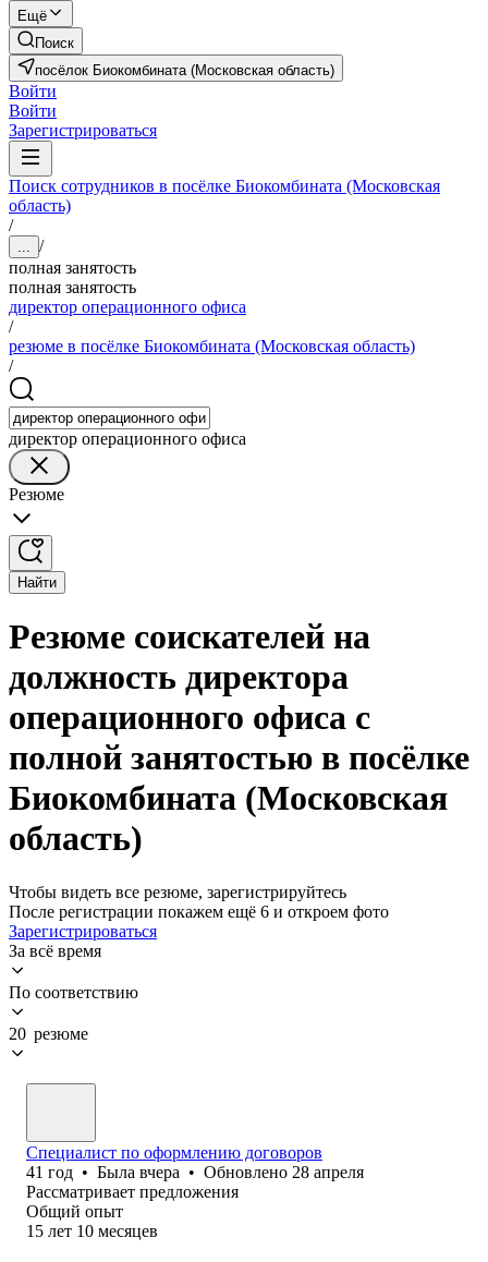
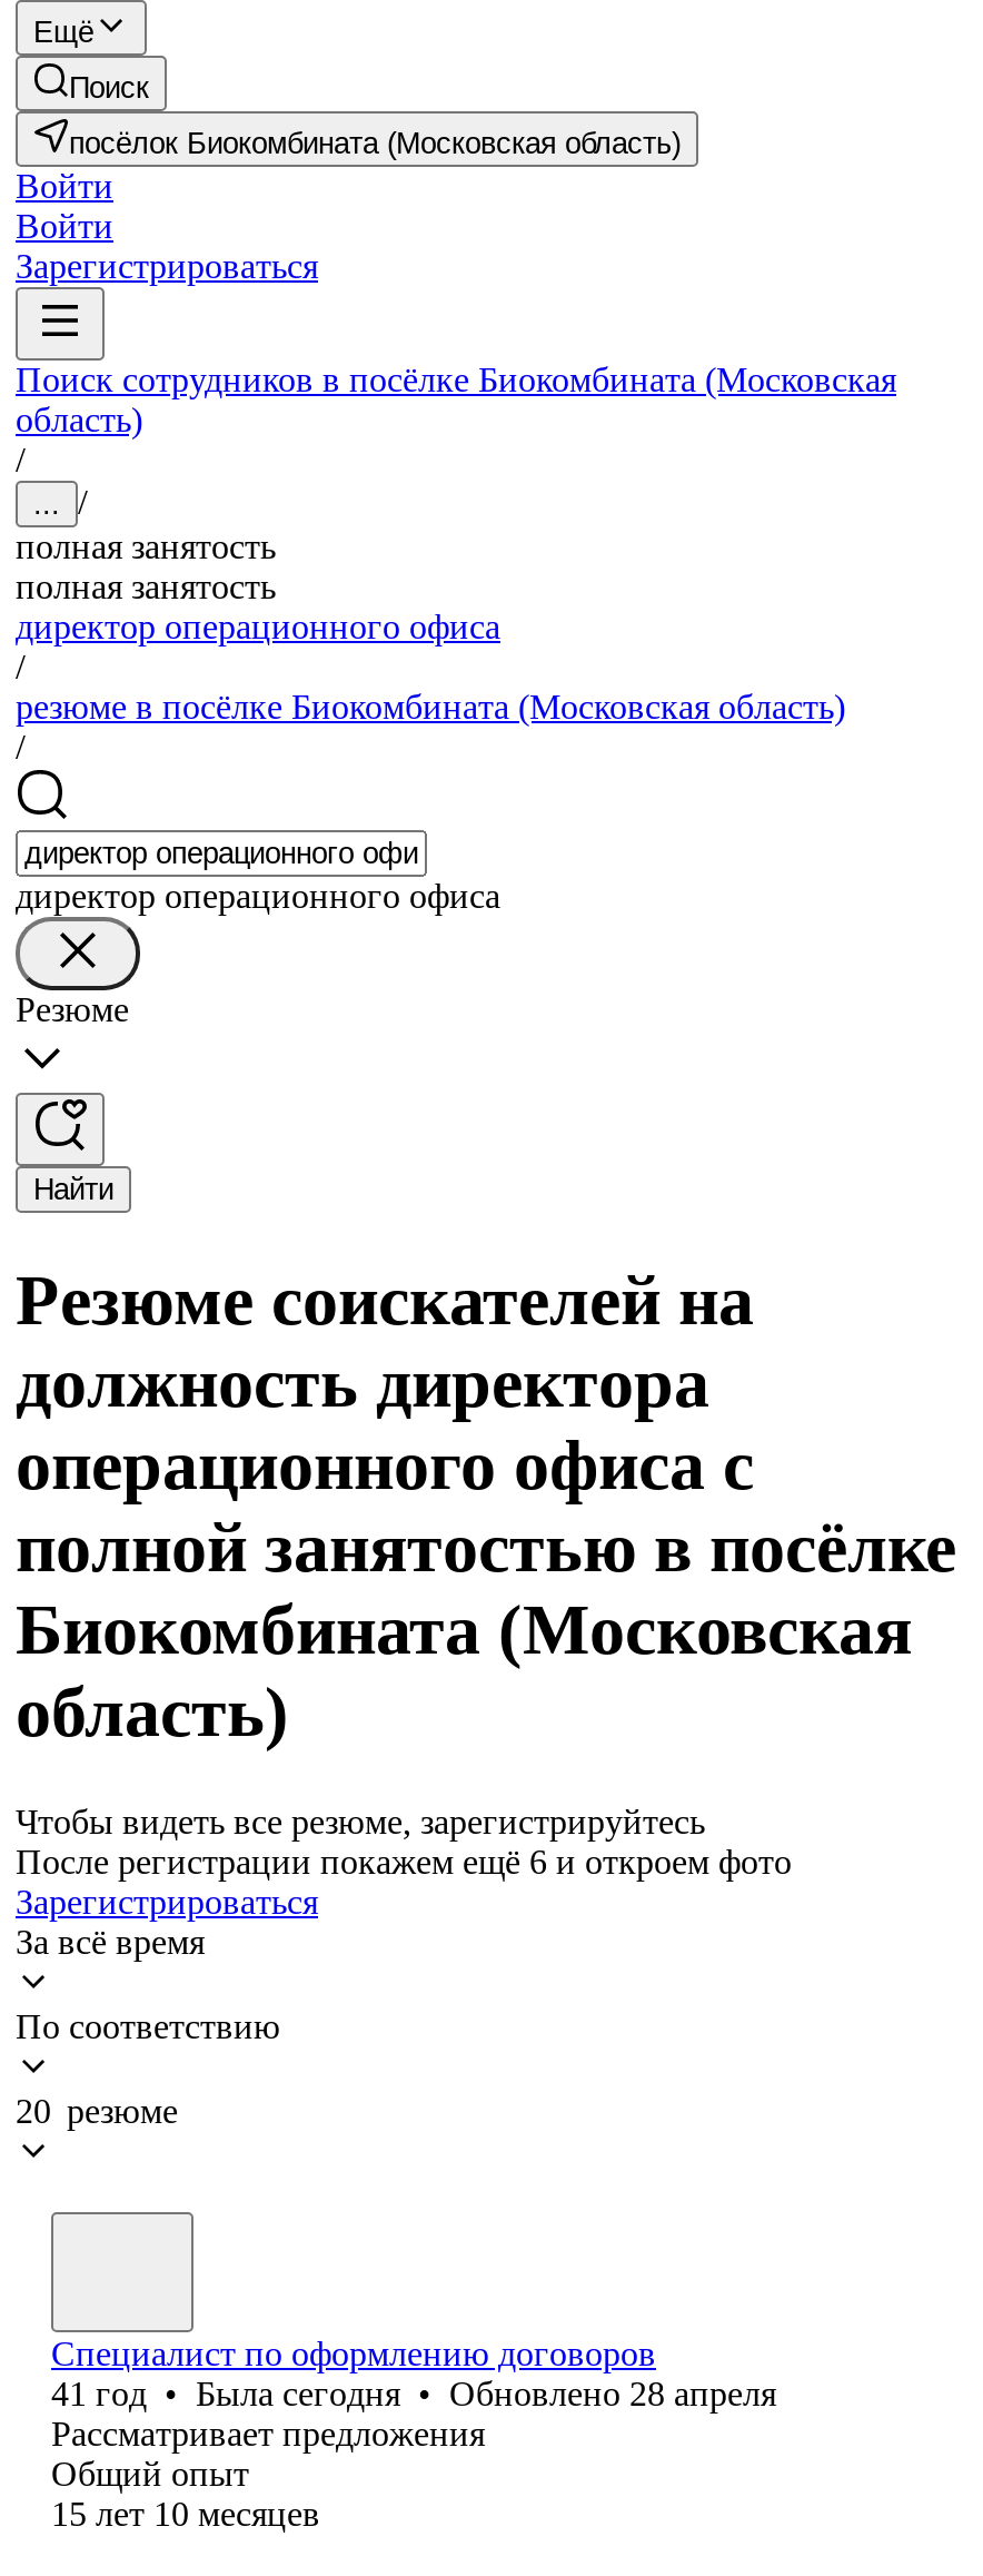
- 41 год • Была вчера • Обновлено 28 апреля
+ 41 год • Была сегодня • Обновлено 28 апреля
